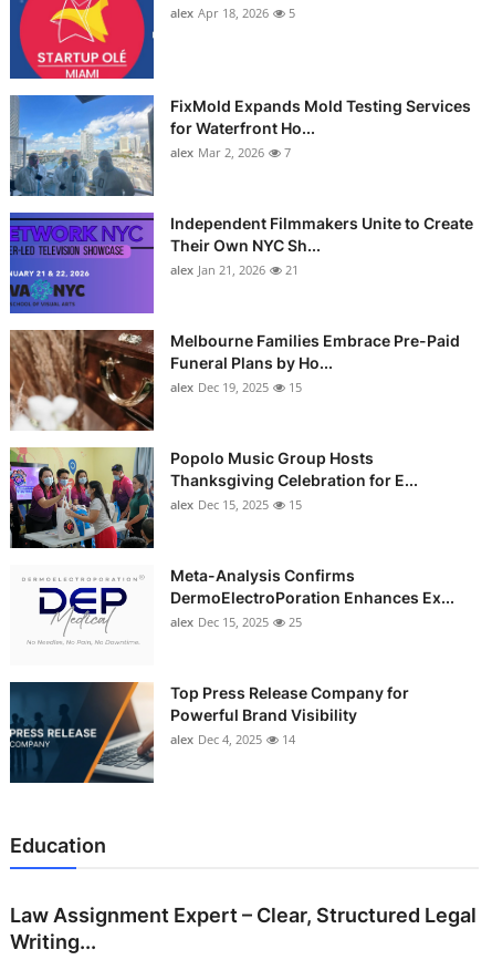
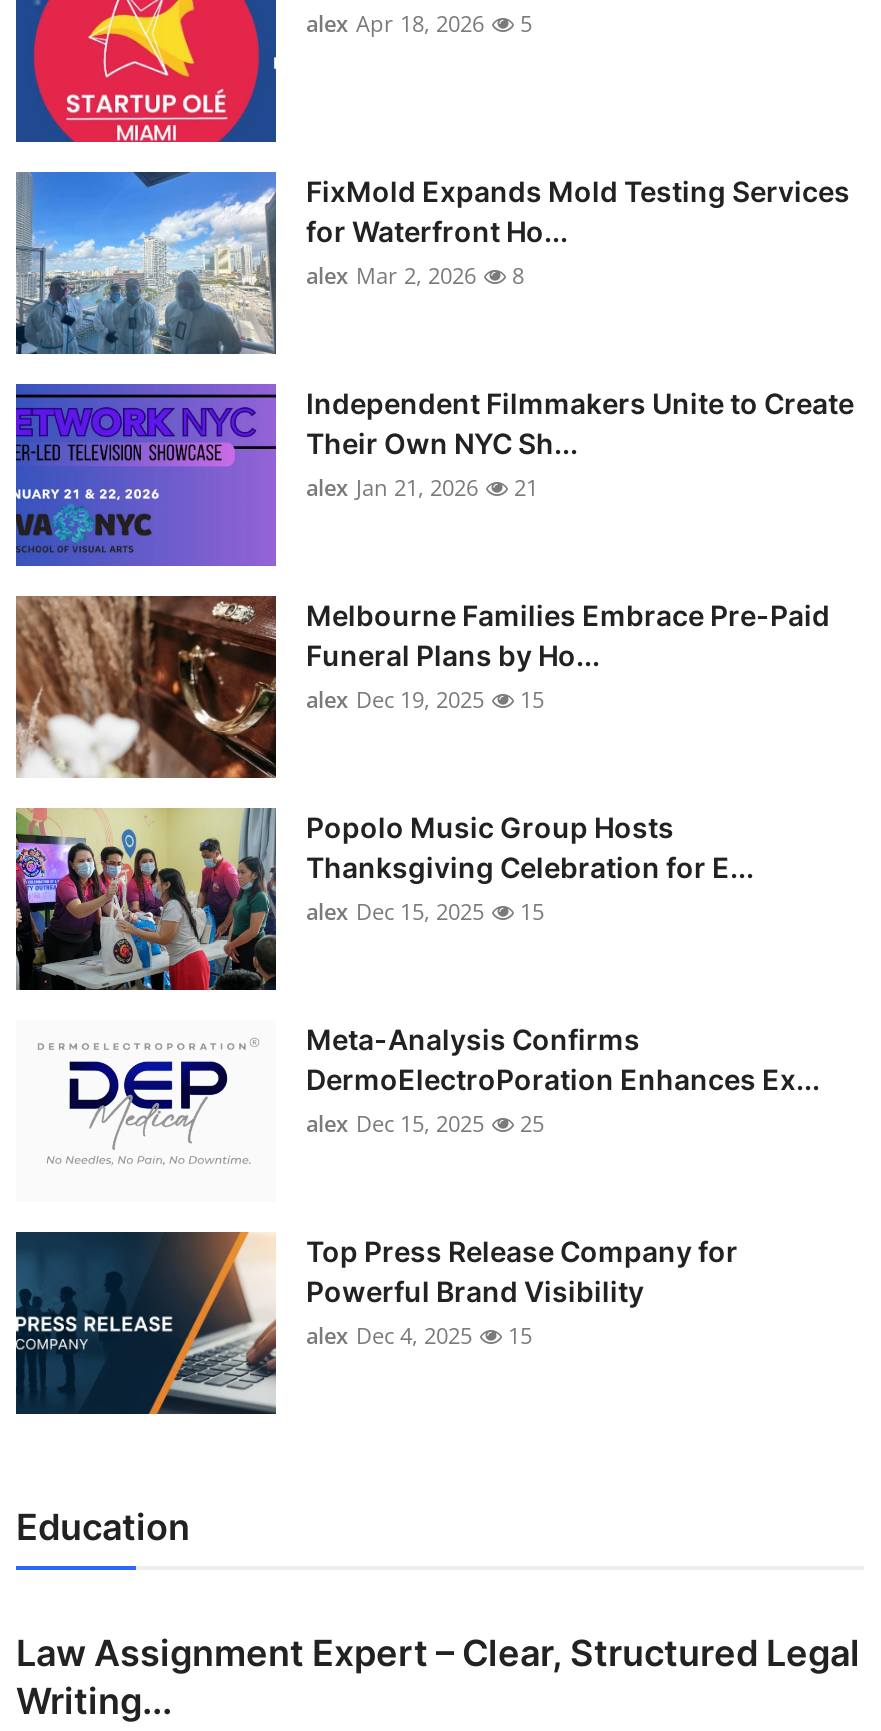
- alex Mar 2, 2026 7
+ alex Mar 2, 2026 8

- alex Dec 4, 2025 14
+ alex Dec 4, 2025 15
